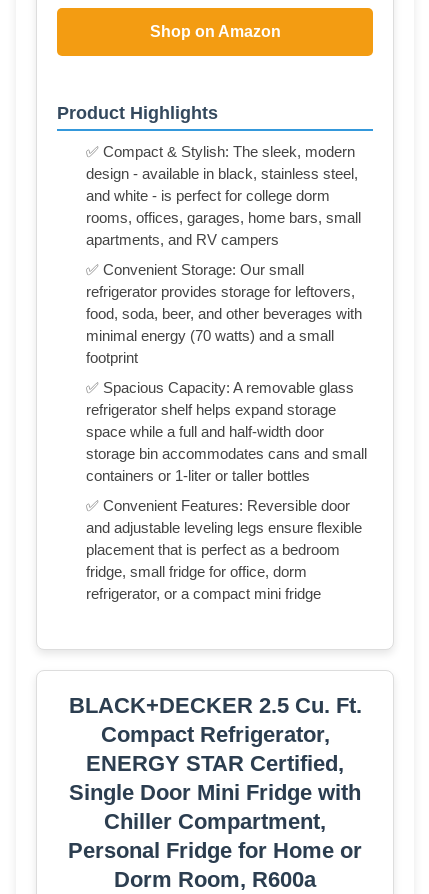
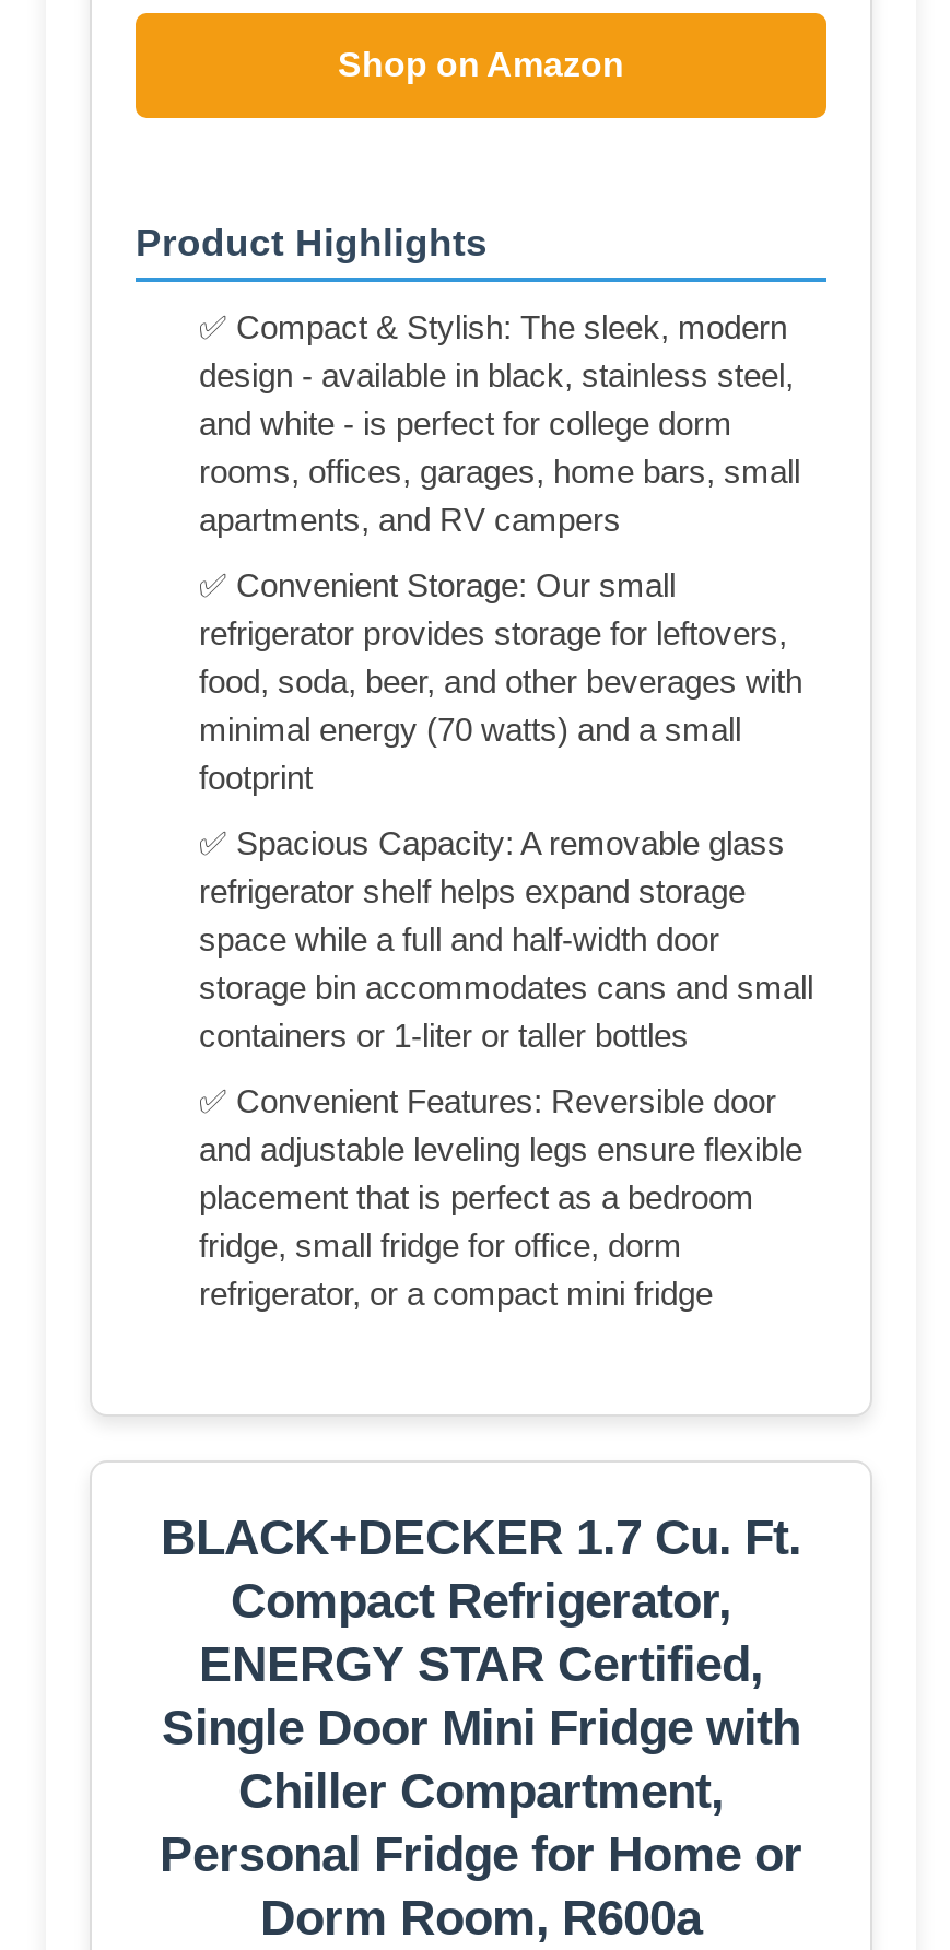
- BLACK+DECKER 2.5 Cu. Ft.
+ BLACK+DECKER 1.7 Cu. Ft.
